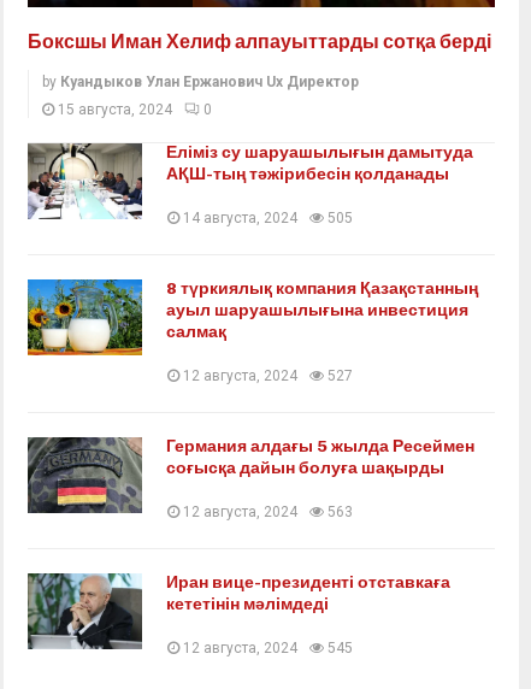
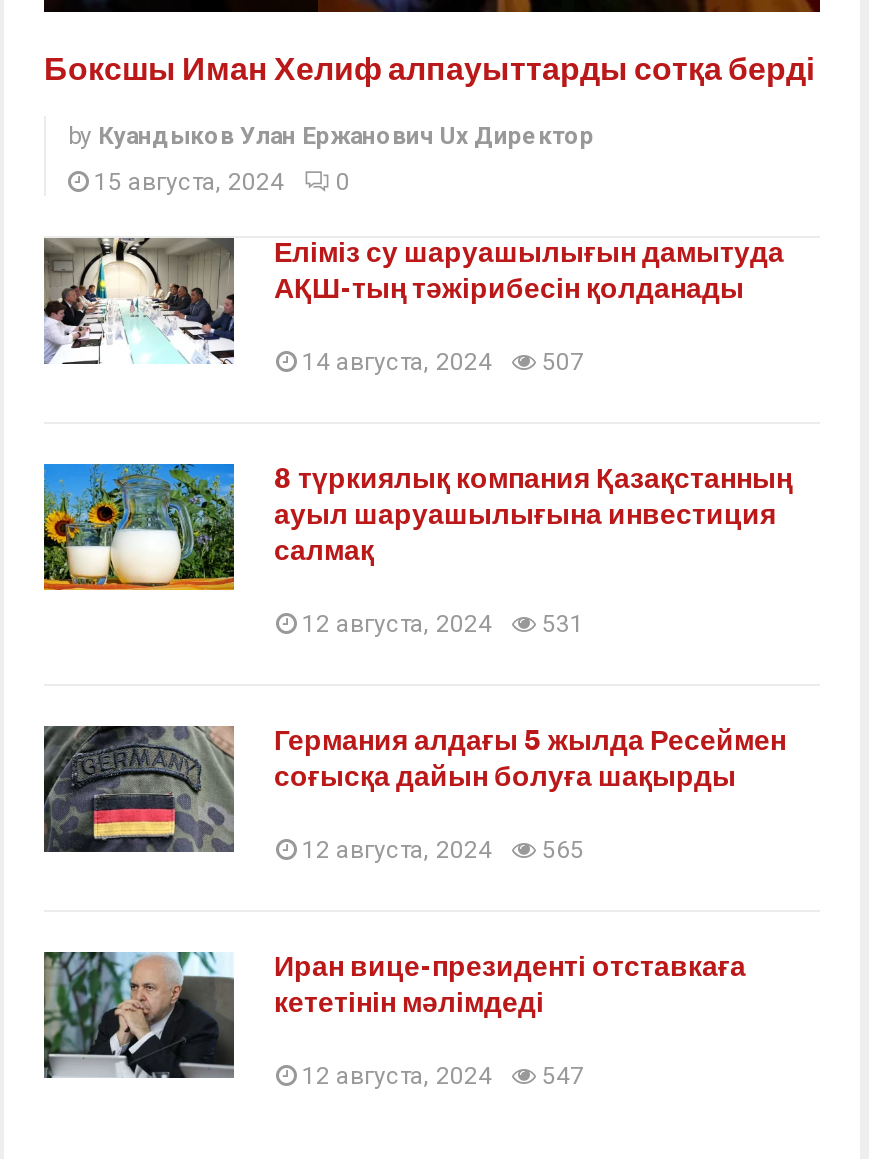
- 14 августа, 2024 505
+ 14 августа, 2024 507

- 12 августа, 2024 527
+ 12 августа, 2024 531

- 12 августа, 2024 563
+ 12 августа, 2024 565

- 12 августа, 2024 545
+ 12 августа, 2024 547
